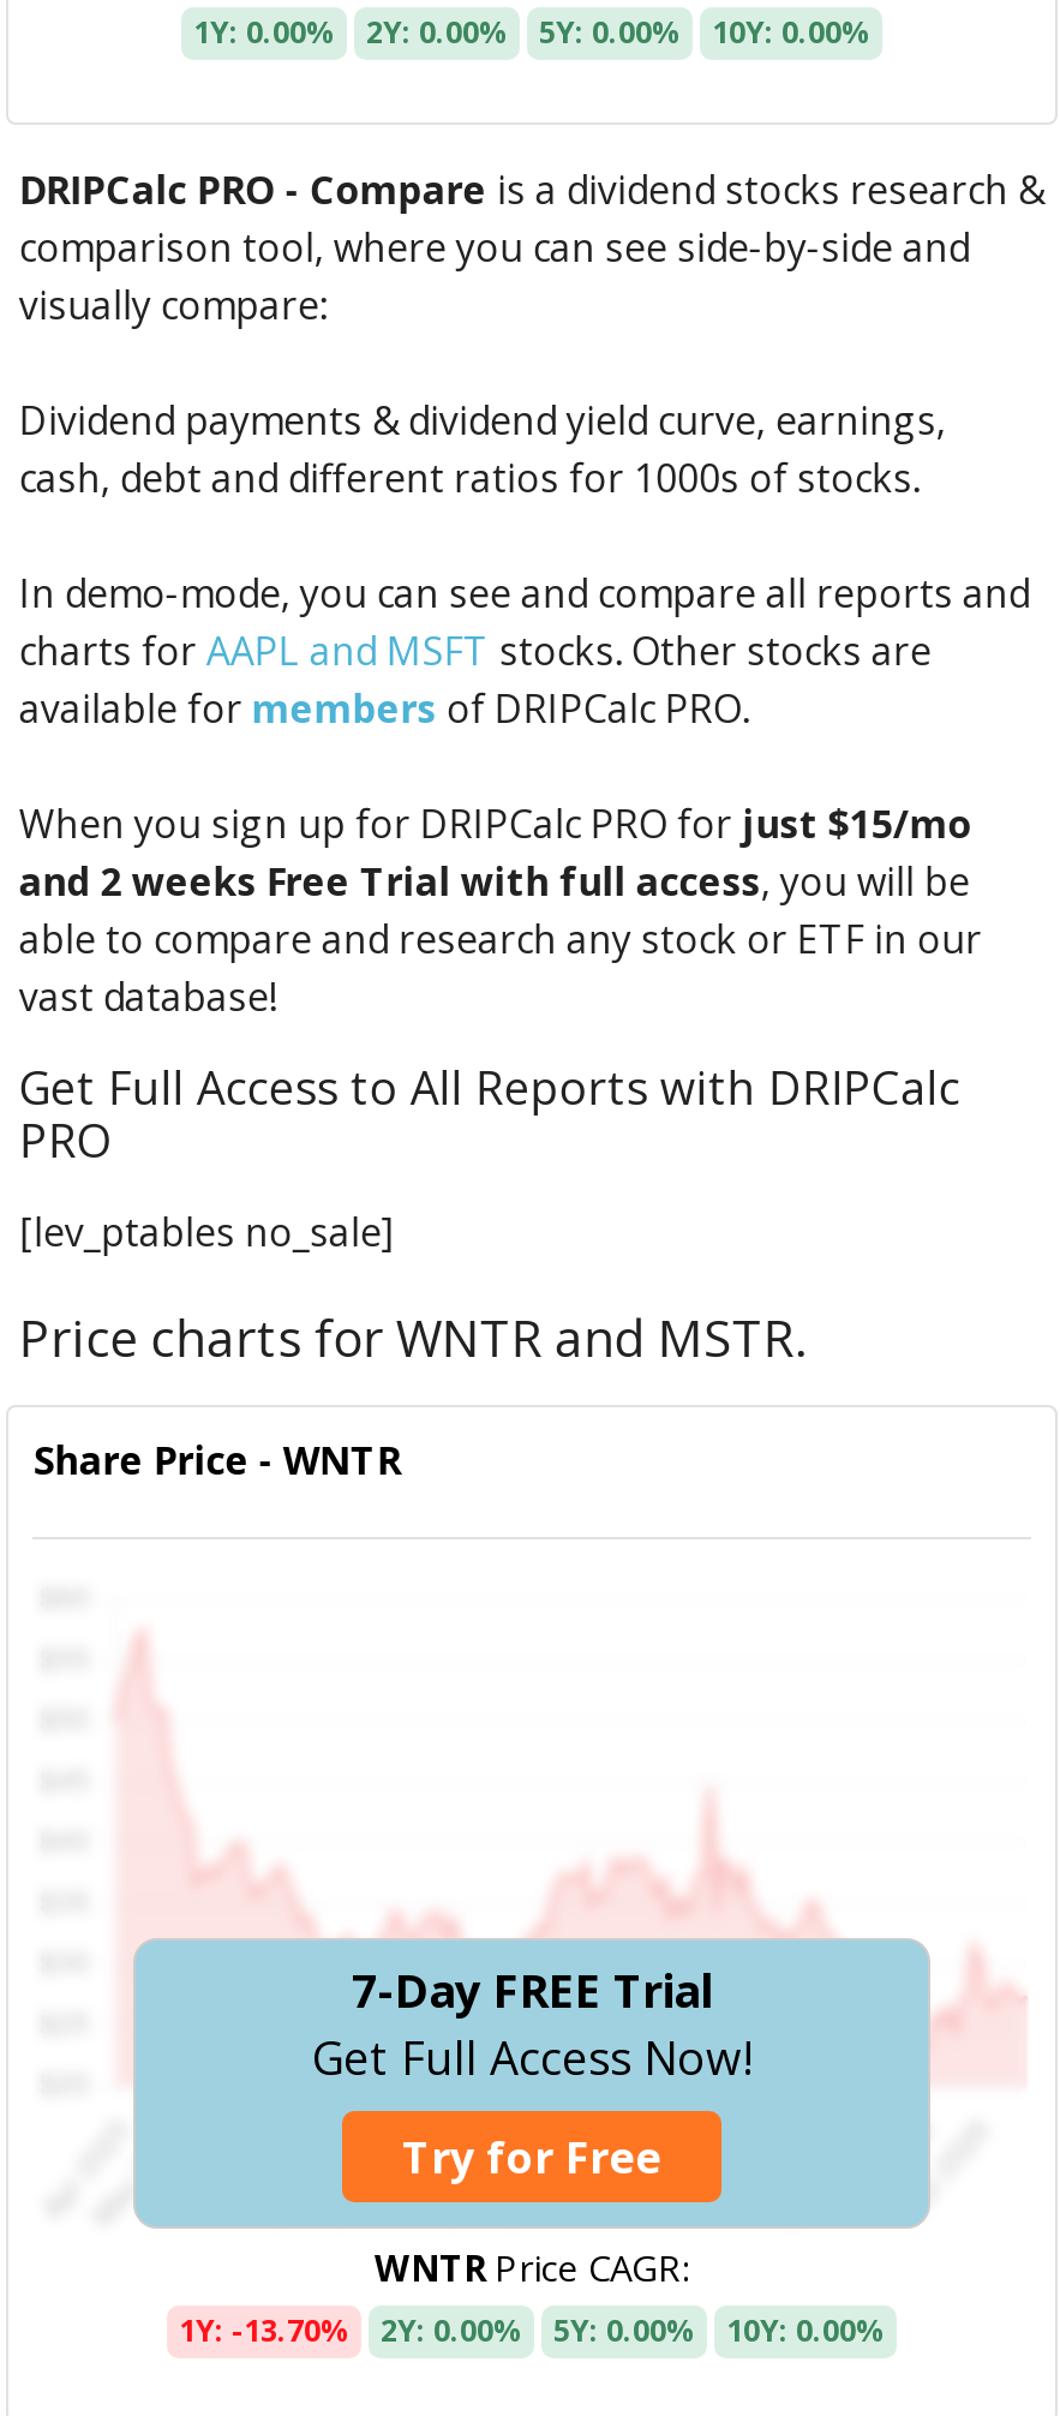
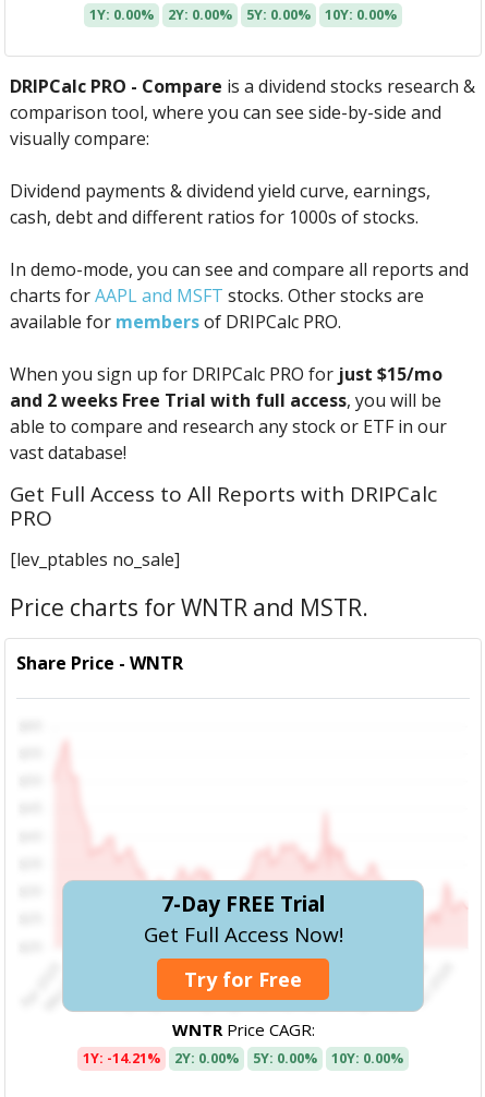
- 1Y: -13.70% 2Y: 0.00% 5Y: 0.00% 10Y: 0.00%
+ 1Y: -14.21% 2Y: 0.00% 5Y: 0.00% 10Y: 0.00%
